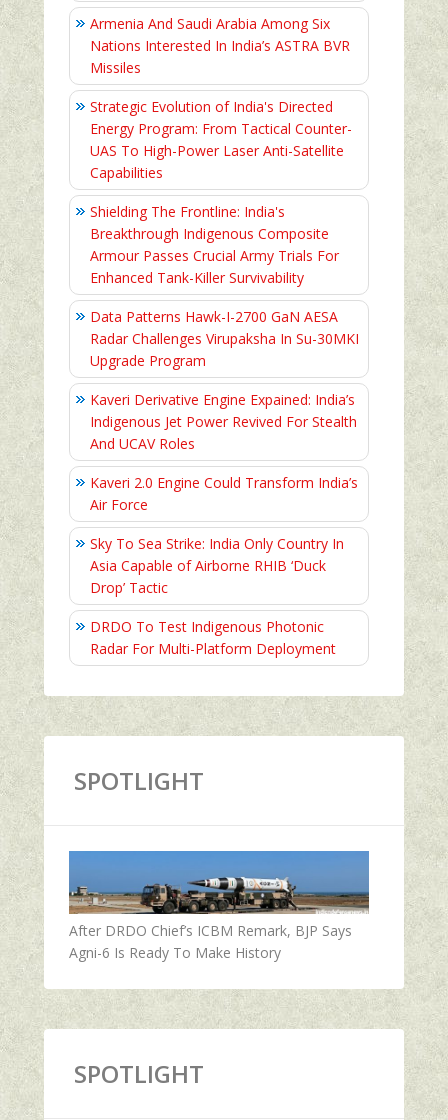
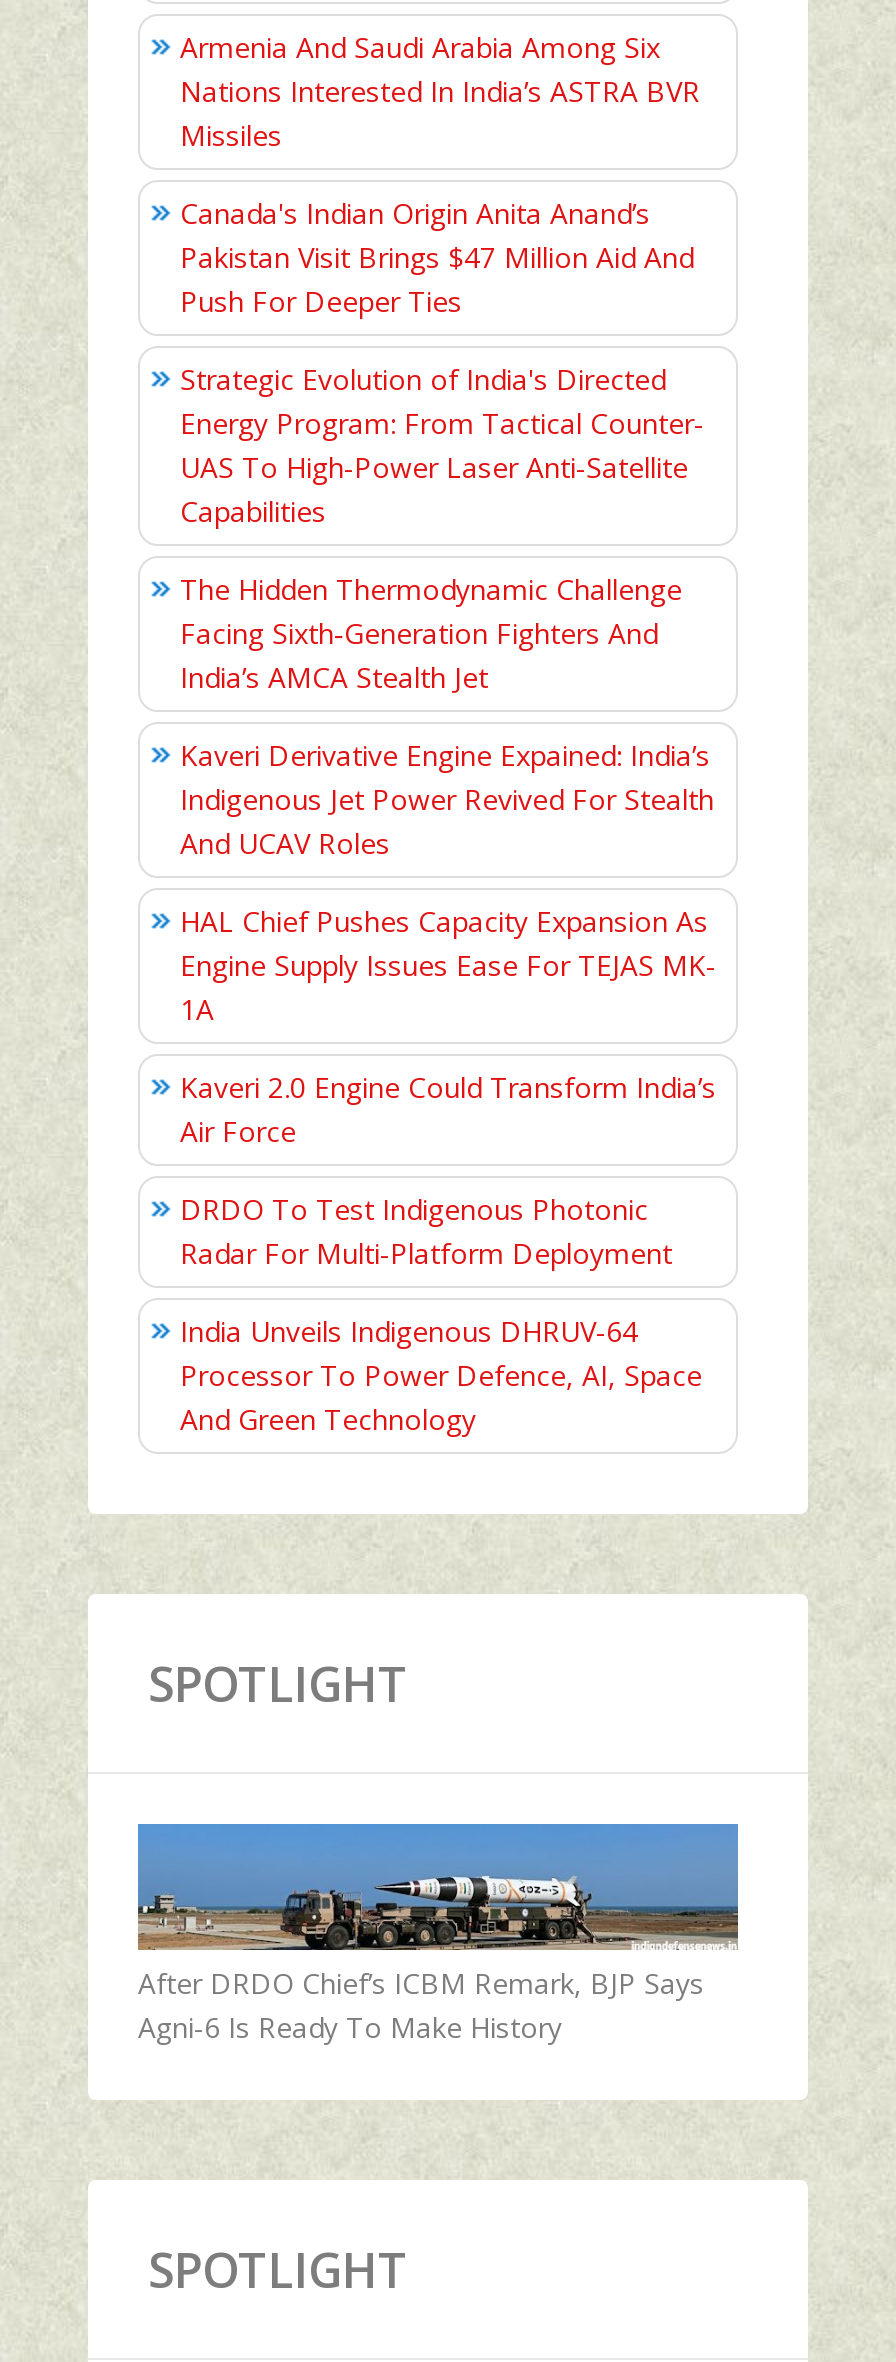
+ Canada's Indian Origin Anita Anand’s
+ Pakistan Visit Brings $47 Million Aid And
+ Push For Deeper Ties

moved down: Strategic Evolution of India's Directed | Energy Program: From Tactical Counter- | UAS To High-Power Laser Anti-Satellite | Capabilities

- Shielding The Frontline: India's
- Breakthrough Indigenous Composite
- Armour Passes Crucial Army Trials For
- Enhanced Tank-Killer Survivability
- Data Patterns Hawk-I-2700 GaN AESA
- Radar Challenges Virupaksha In Su-30MKI
- Upgrade Program
+ The Hidden Thermodynamic Challenge
+ Facing Sixth‑Generation Fighters And
+ India’s AMCA Stealth Jet

moved up: Kaveri Derivative Engine Expained: India’s | Indigenous Jet Power Revived For Stealth | And UCAV Roles

+ HAL Chief Pushes Capacity Expansion As
+ Engine Supply Issues Ease For TEJAS MK-
+ 1A

- Sky To Sea Strike: India Only Country In
- Asia Capable of Airborne RHIB ‘Duck
- Drop’ Tactic

moved up: DRDO To Test Indigenous Photonic | Radar For Multi-Platform Deployment

+ India Unveils Indigenous DHRUV-64
+ Processor To Power Defence, AI, Space
+ And Green Technology
